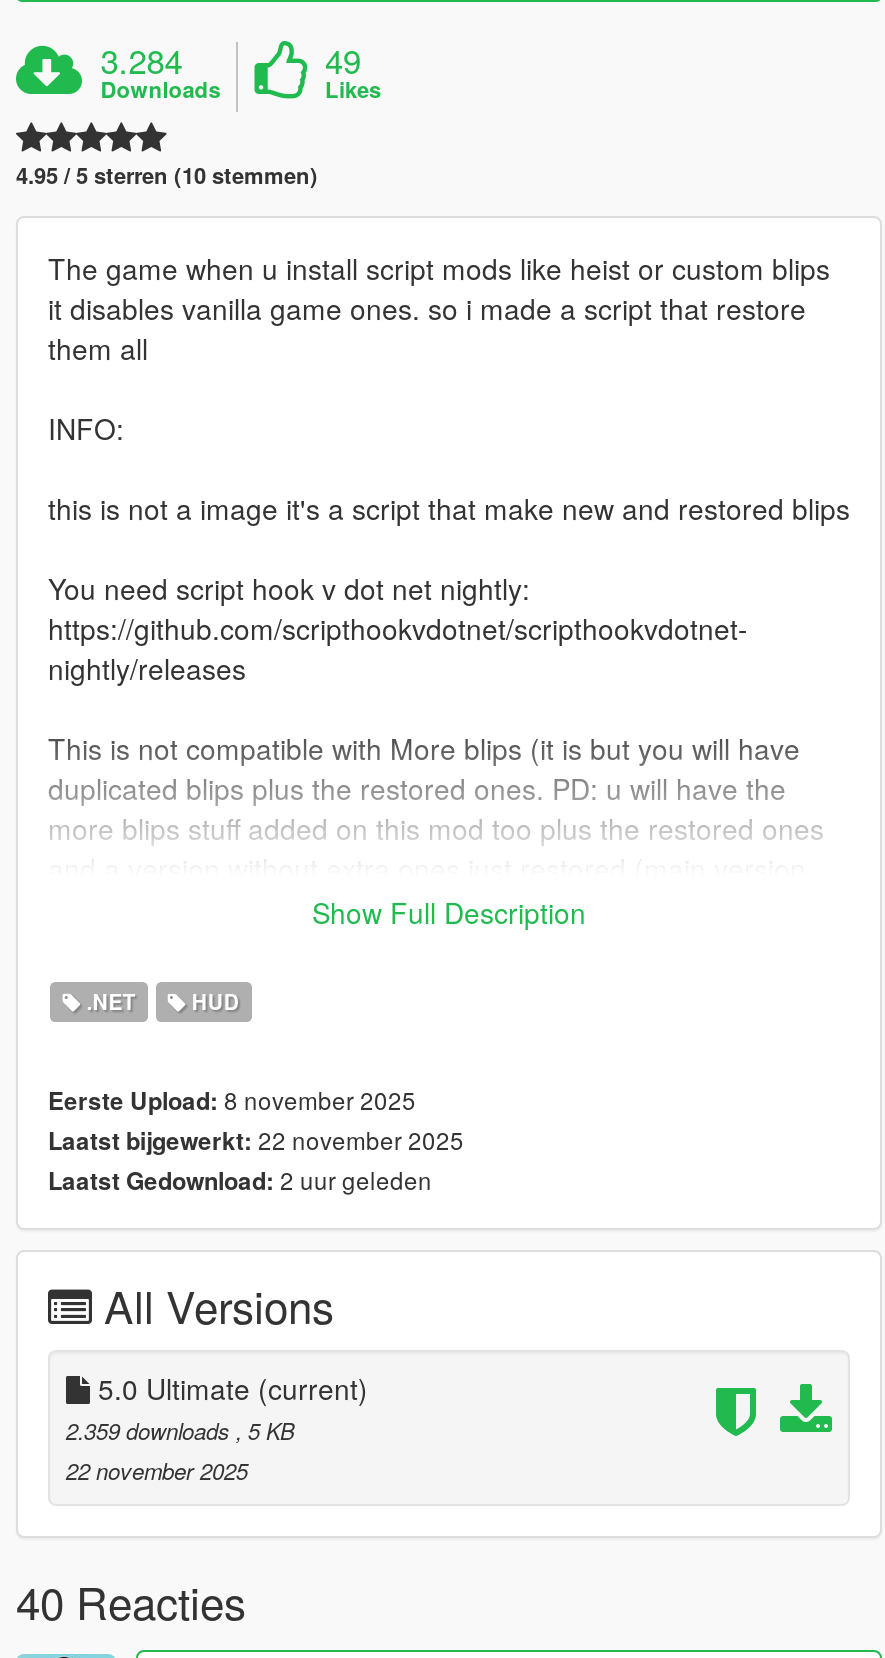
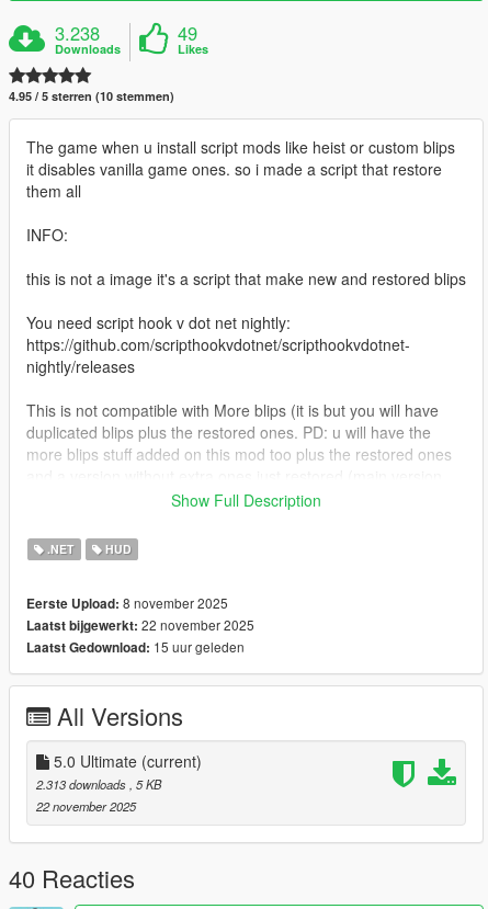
- 3.284
+ 3.238

- Laatst Gedownload: 2 uur geleden
+ Laatst Gedownload: 15 uur geleden

- 2.359 downloads, 5 KB
+ 2.313 downloads, 5 KB
